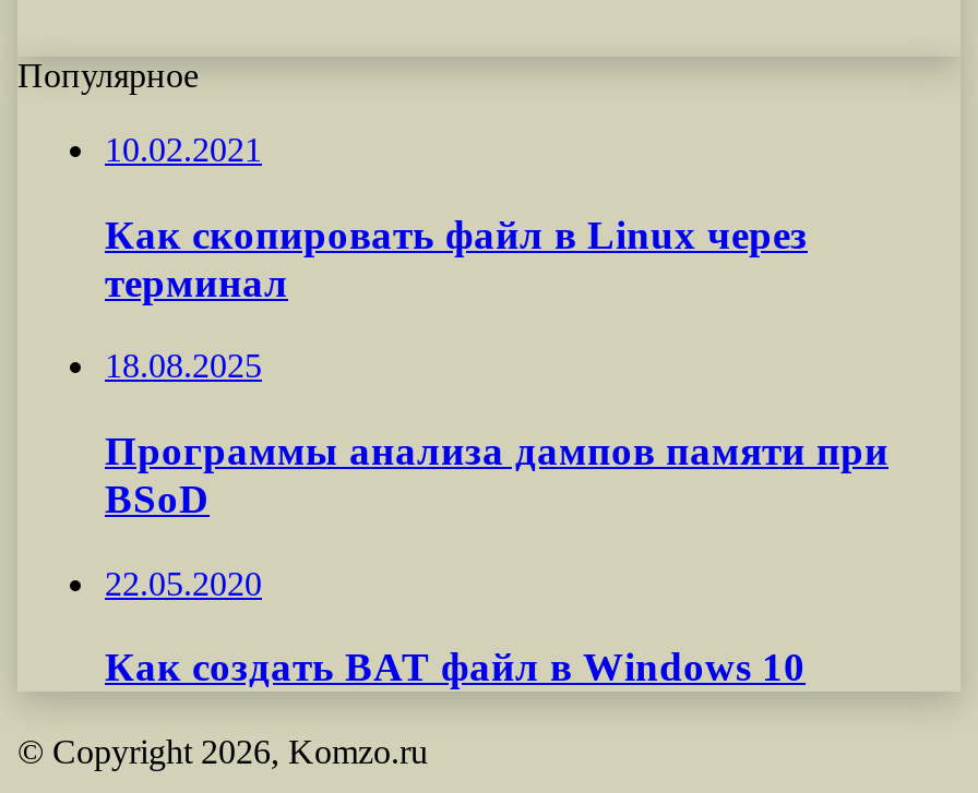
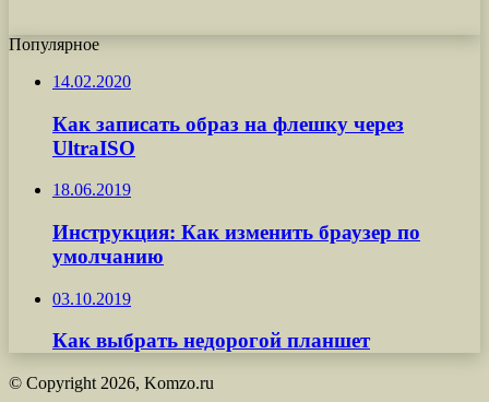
- 10.02.2021
+ 14.02.2020

- Как скопировать файл в Linux через
- терминал
+ Как записать образ на флешку через
+ UltraISO

- 18.08.2025
+ 18.06.2019

- Программы анализа дампов памяти при
- BSoD
+ Инструкция: Как изменить браузер по
+ умолчанию

- 22.05.2020
+ 03.10.2019

- Как создать BAT файл в Windows 10
+ Как выбрать недорогой планшет
